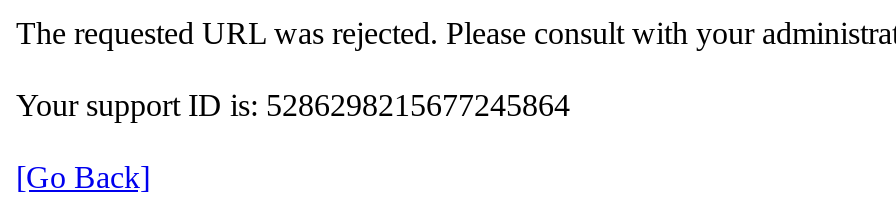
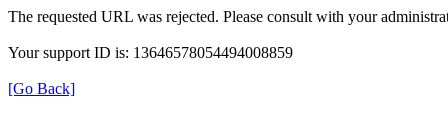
- Your support ID is: 5286298215677245864
+ Your support ID is: 13646578054494008859
